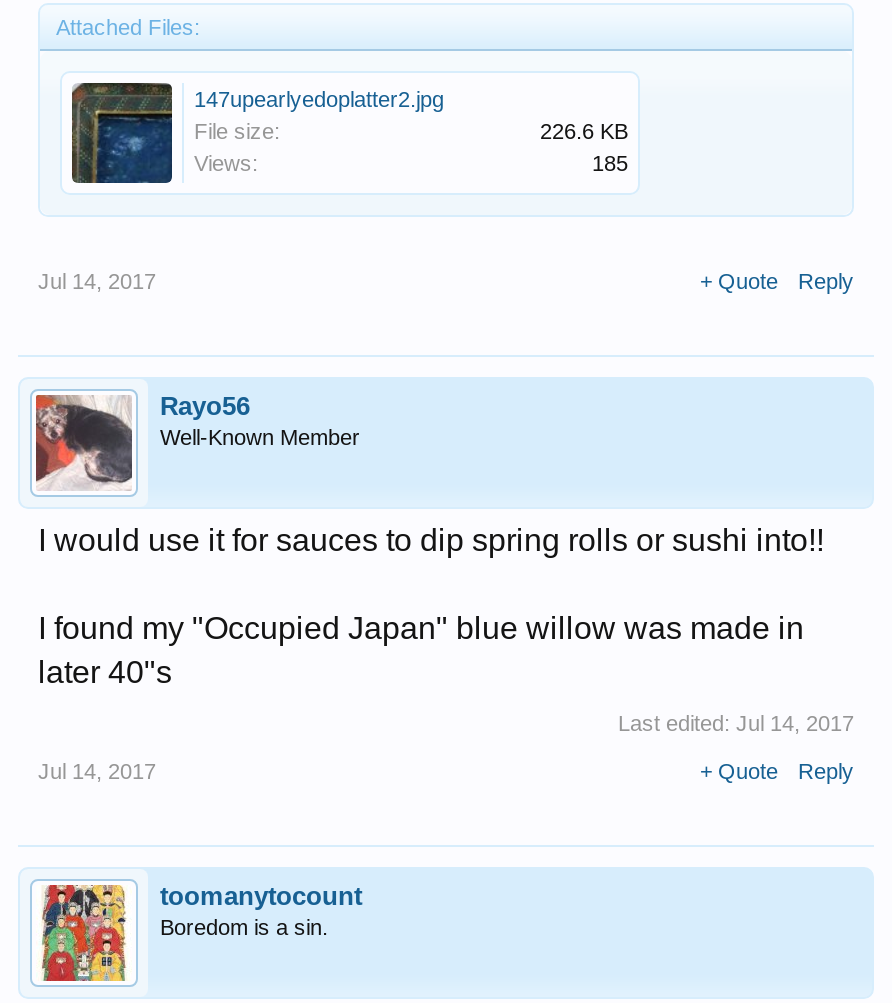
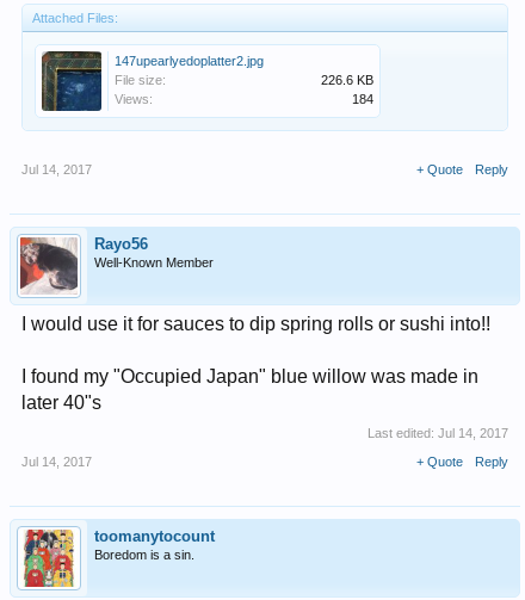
- 185
+ 184
